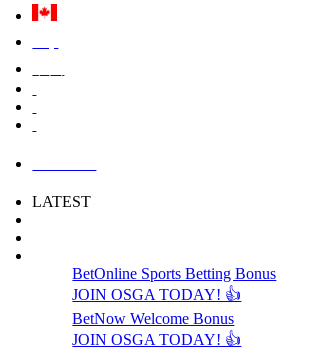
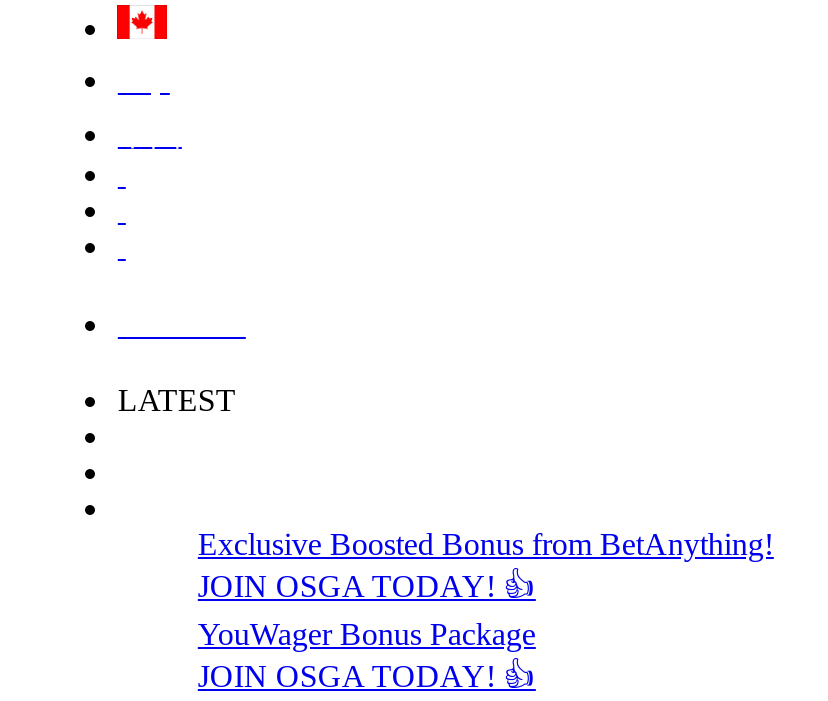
- BetOnline Sports Betting Bonus
+ Exclusive Boosted Bonus from BetAnything!

- BetNow Welcome Bonus
+ YouWager Bonus Package
